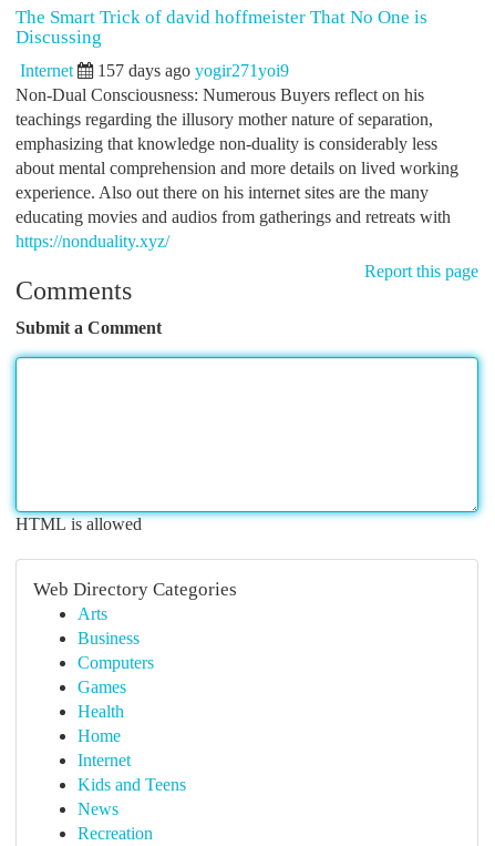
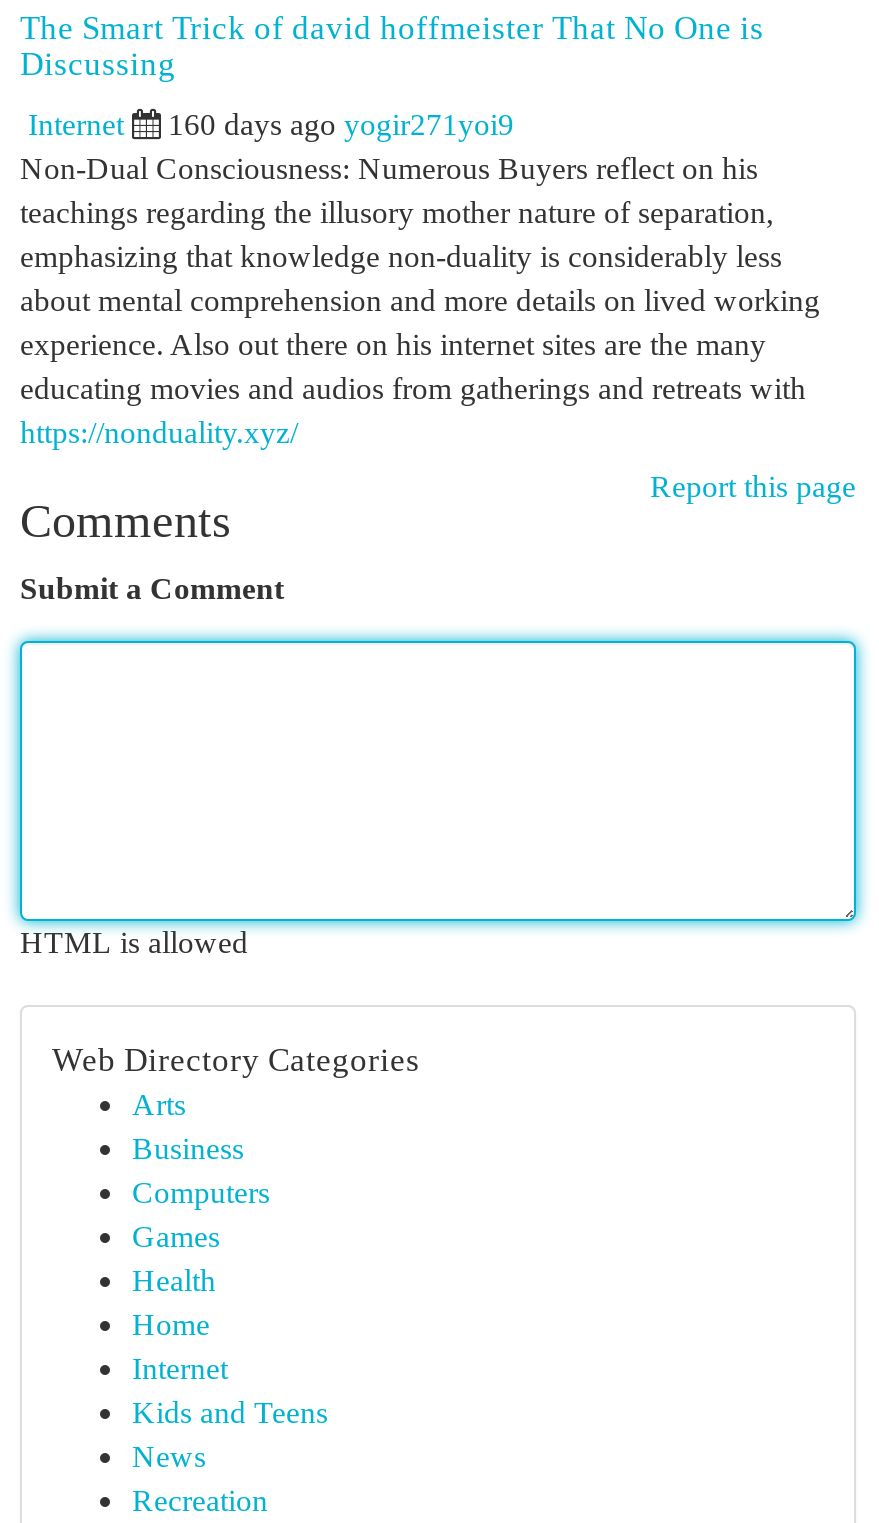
- 157 days ago yogir271yoi9
+ 160 days ago yogir271yoi9
